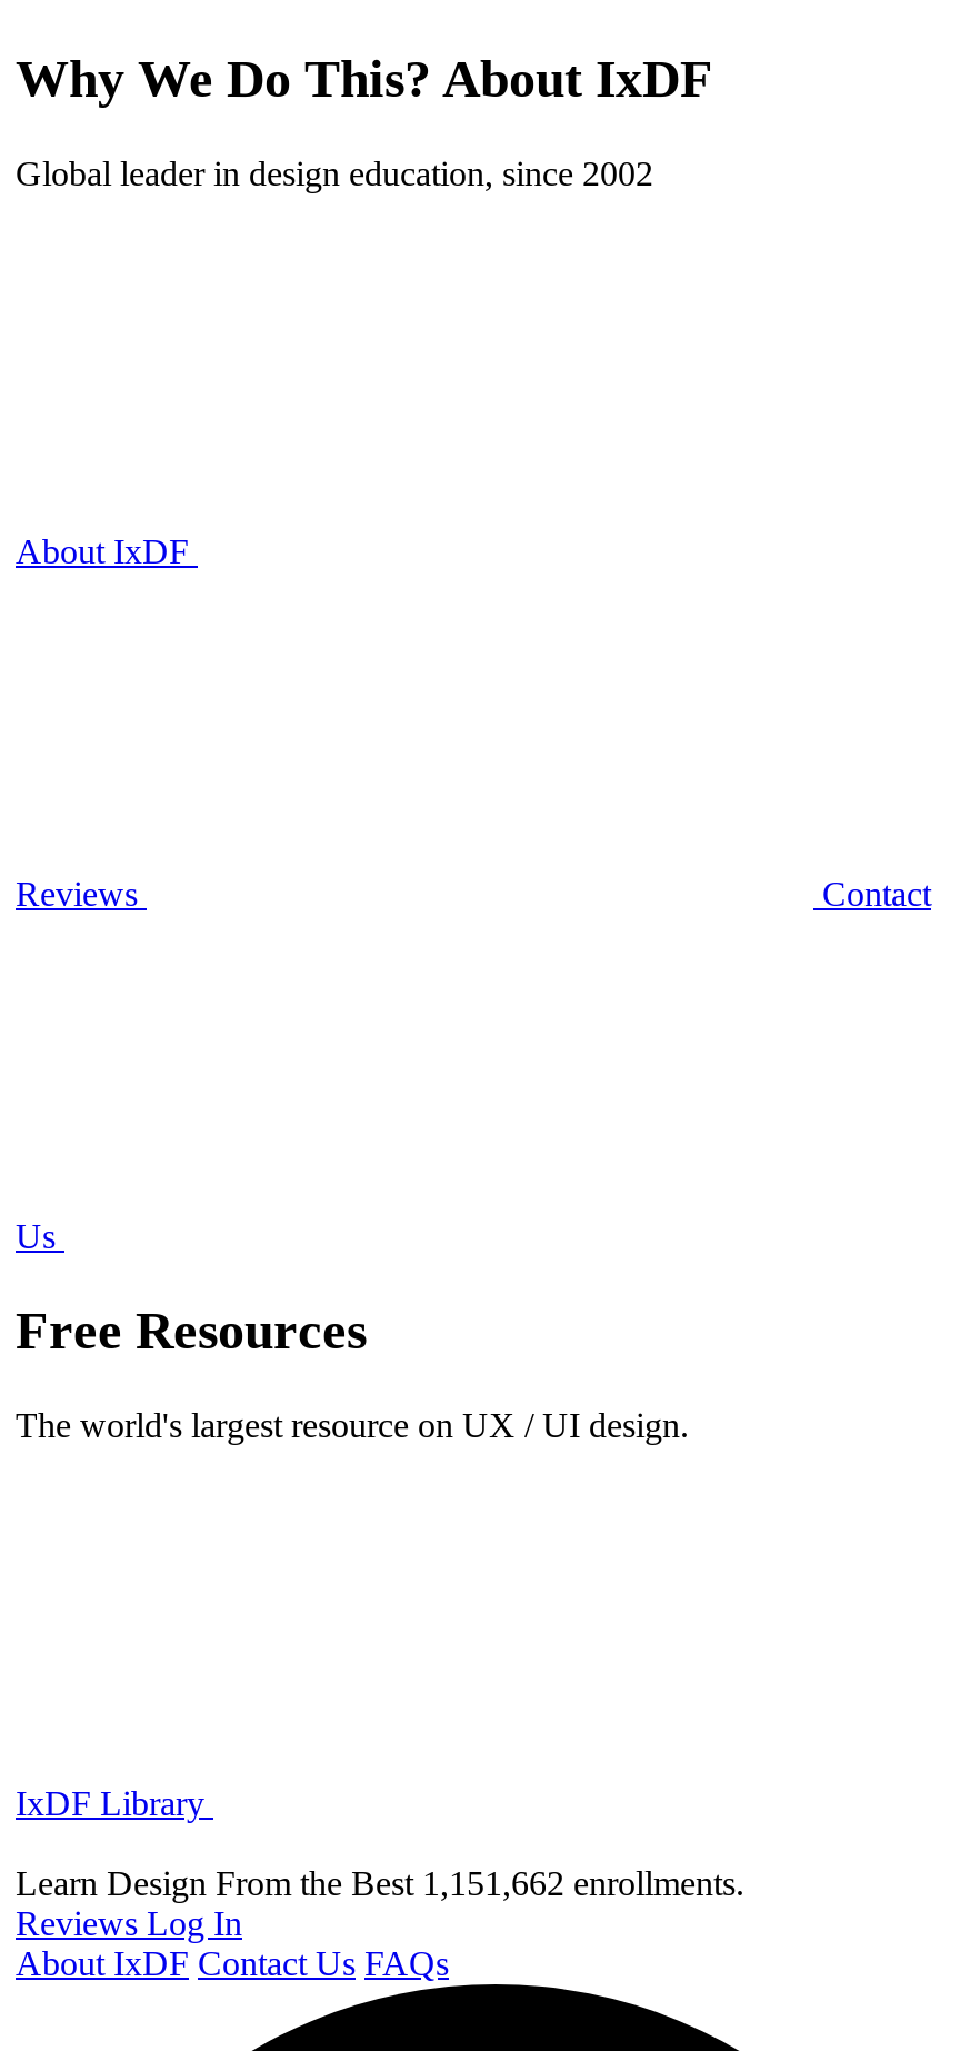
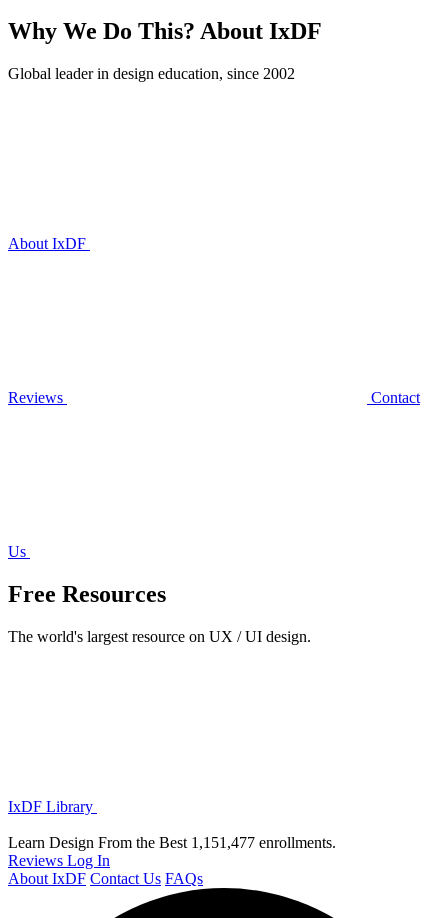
- Learn Design From the Best 1,151,662 enrollments.
+ Learn Design From the Best 1,151,477 enrollments.
